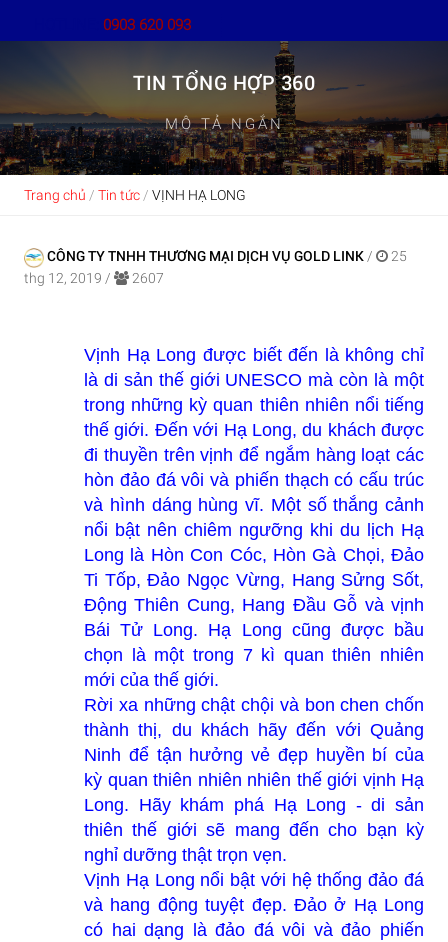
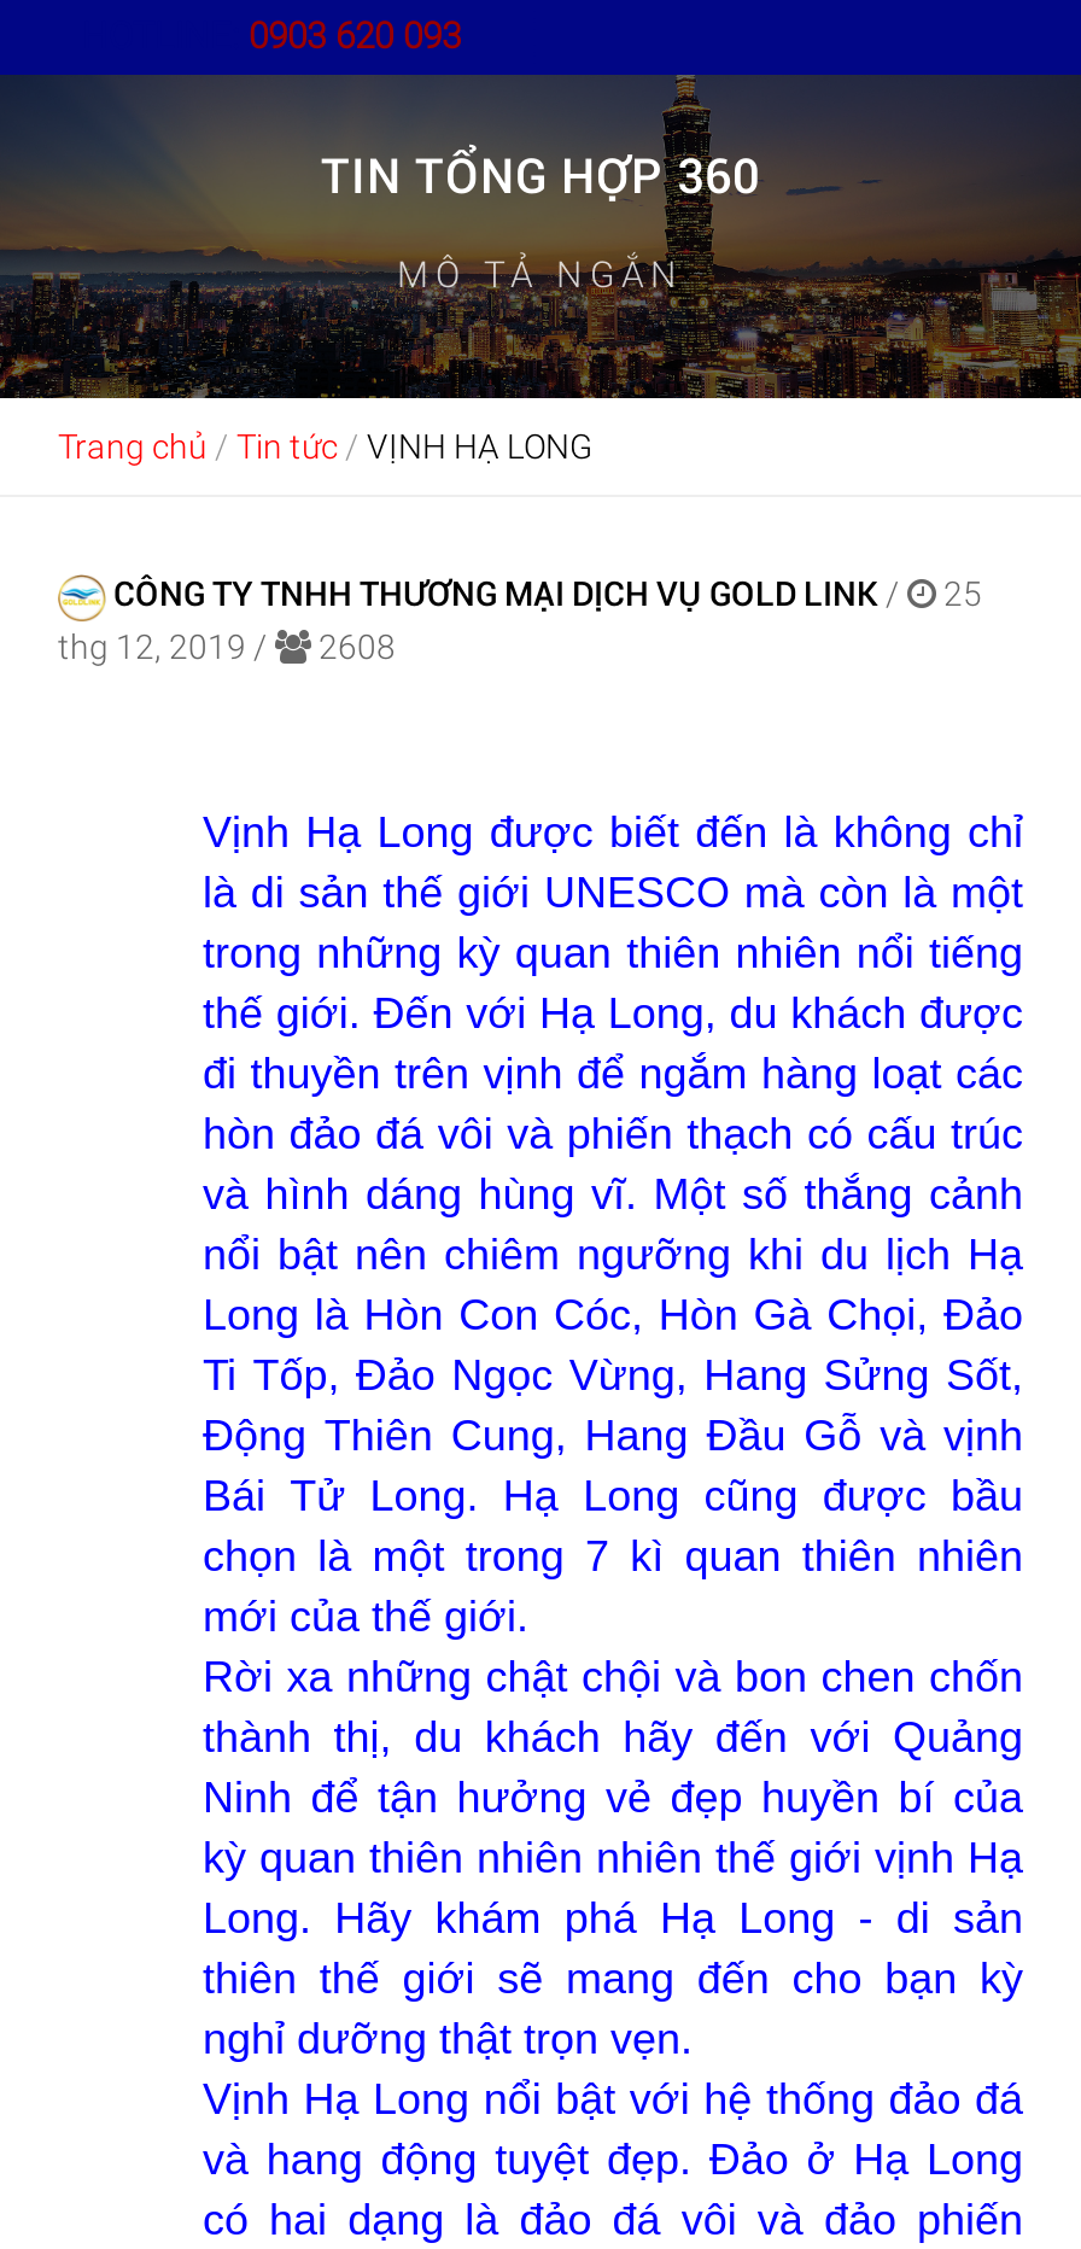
- thg 12, 2019 / 2607
+ thg 12, 2019 / 2608
